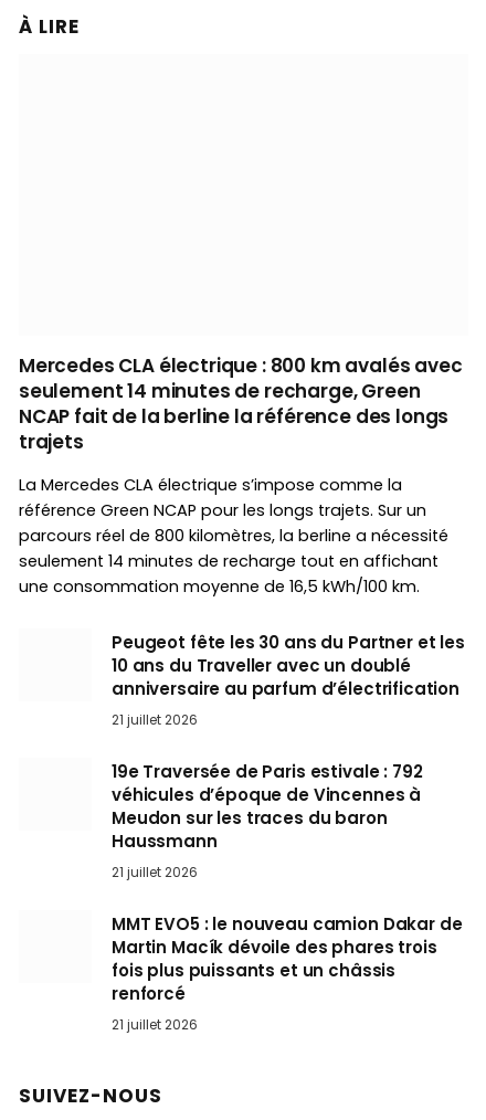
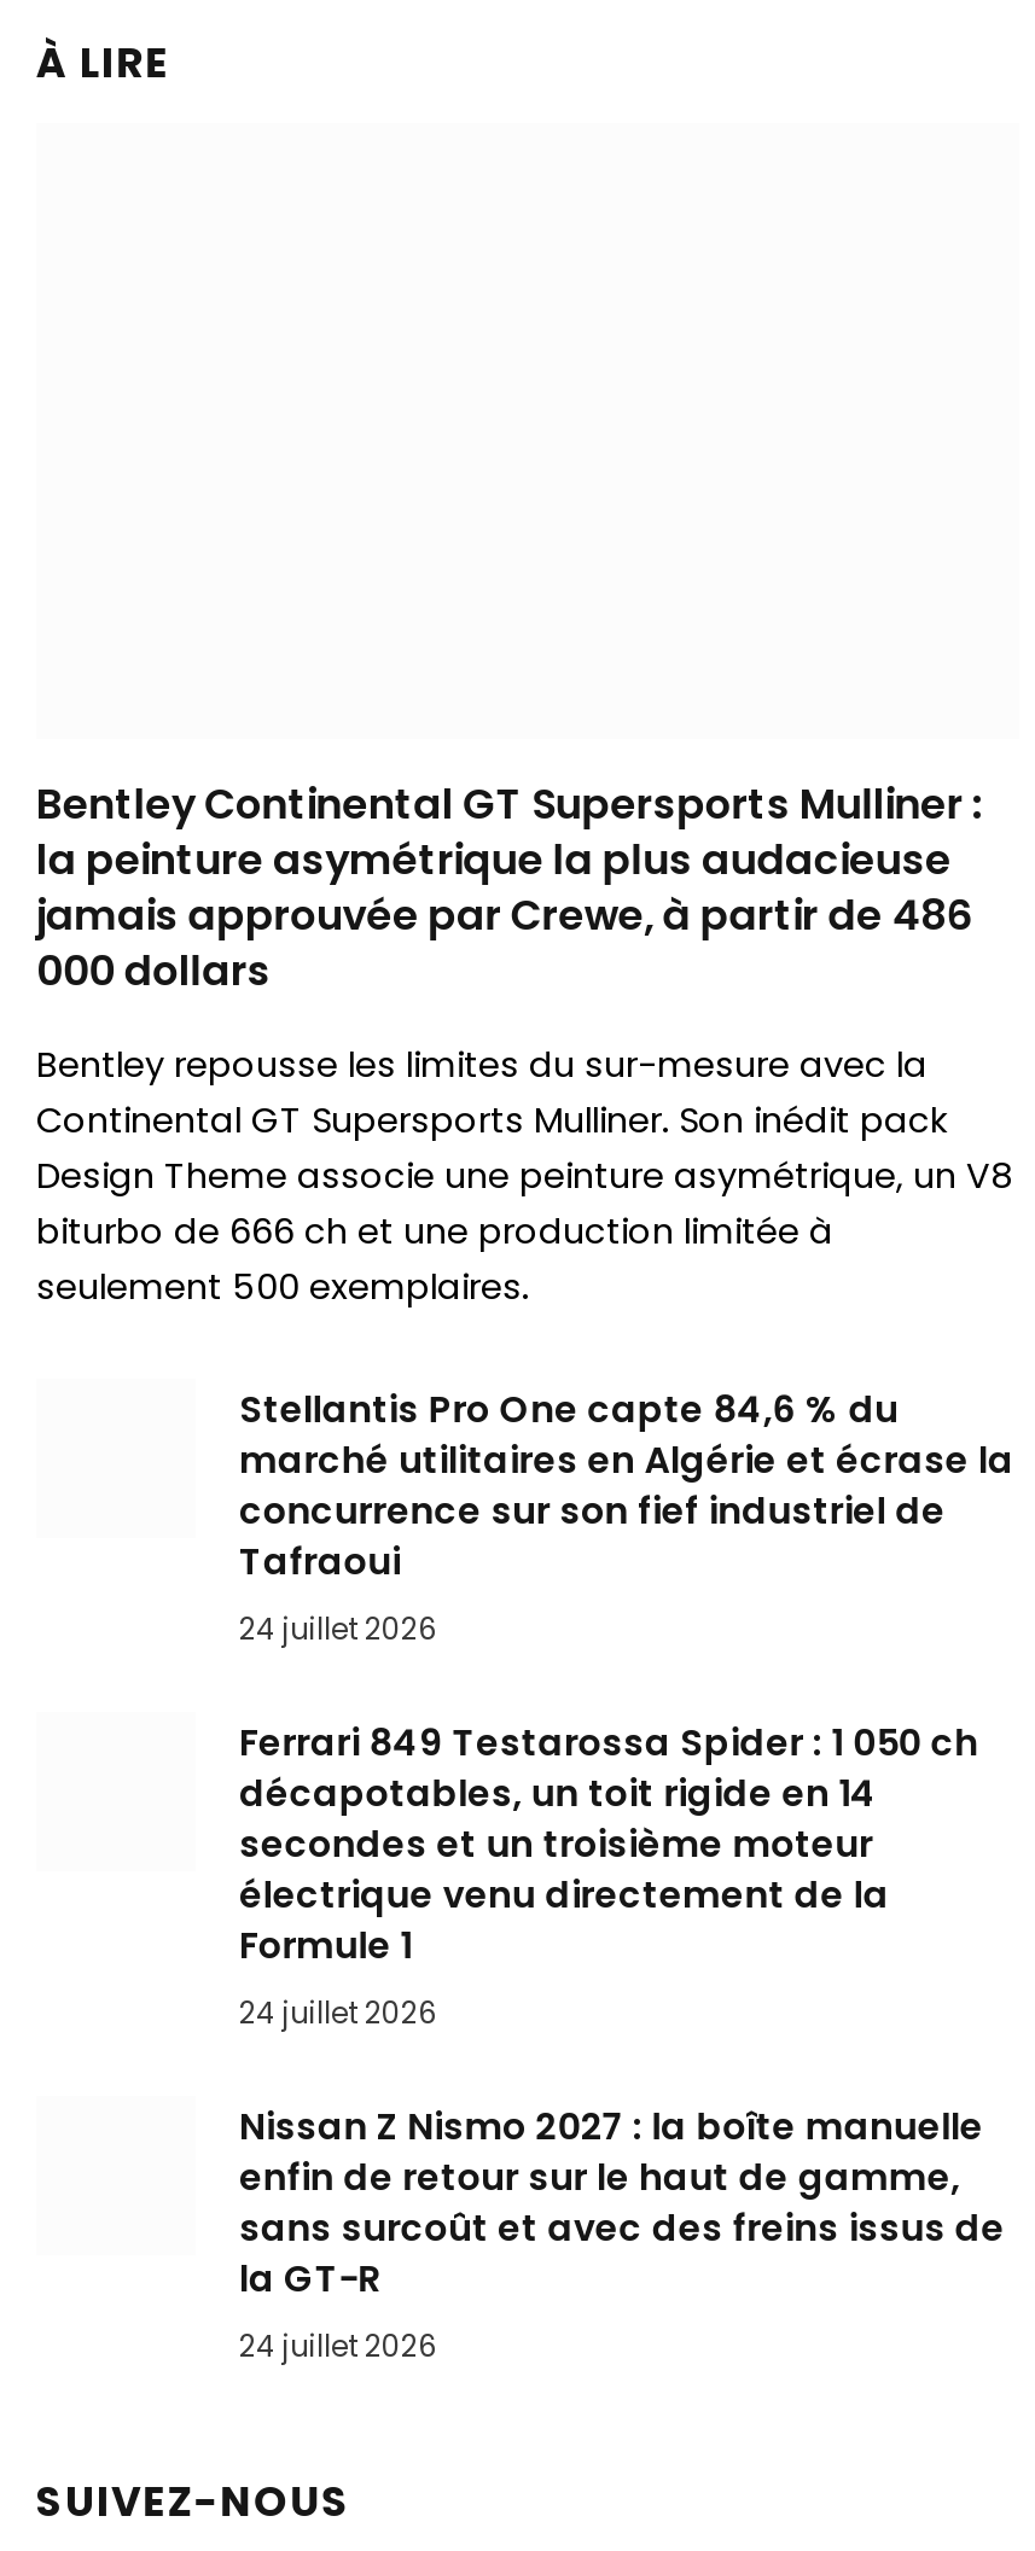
- Mercedes CLA électrique : 800 km avalés avec
- seulement 14 minutes de recharge, Green
- NCAP fait de la berline la référence des longs
- trajets
+ Bentley Continental GT Supersports Mulliner :
+ la peinture asymétrique la plus audacieuse
+ jamais approuvée par Crewe, à partir de 486
+ 000 dollars

- La Mercedes CLA électrique s’impose comme la
- référence Green NCAP pour les longs trajets. Sur un
- parcours réel de 800 kilomètres, la berline a nécessité
- seulement 14 minutes de recharge tout en affichant
- une consommation moyenne de 16,5 kWh/100 km.
+ Bentley repousse les limites du sur-mesure avec la
+ Continental GT Supersports Mulliner. Son inédit pack
+ Design Theme associe une peinture asymétrique, un V8
+ biturbo de 666 ch et une production limitée à
+ seulement 500 exemplaires.

- Peugeot fête les 30 ans du Partner et les
- 10 ans du Traveller avec un doublé
- anniversaire au parfum d’électrification
- 21 juillet 2026
+ Stellantis Pro One capte 84,6 % du
+ marché utilitaires en Algérie et écrase la
+ concurrence sur son fief industriel de
+ Tafraoui
+ 24 juillet 2026

- 19e Traversée de Paris estivale : 792
- véhicules d’époque de Vincennes à
- Meudon sur les traces du baron
- Haussmann
- 21 juillet 2026
+ Ferrari 849 Testarossa Spider : 1 050 ch
+ décapotables, un toit rigide en 14
+ secondes et un troisième moteur
+ électrique venu directement de la
+ Formule 1
+ 24 juillet 2026

- MMT EVO5 : le nouveau camion Dakar de
- Martin Macík dévoile des phares trois
- fois plus puissants et un châssis
- renforcé
- 21 juillet 2026
+ Nissan Z Nismo 2027 : la boîte manuelle
+ enfin de retour sur le haut de gamme,
+ sans surcoût et avec des freins issus de
+ la GT-R
+ 24 juillet 2026
